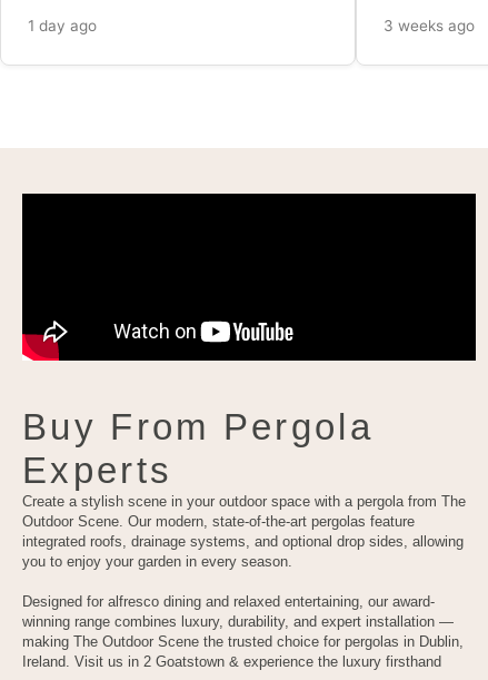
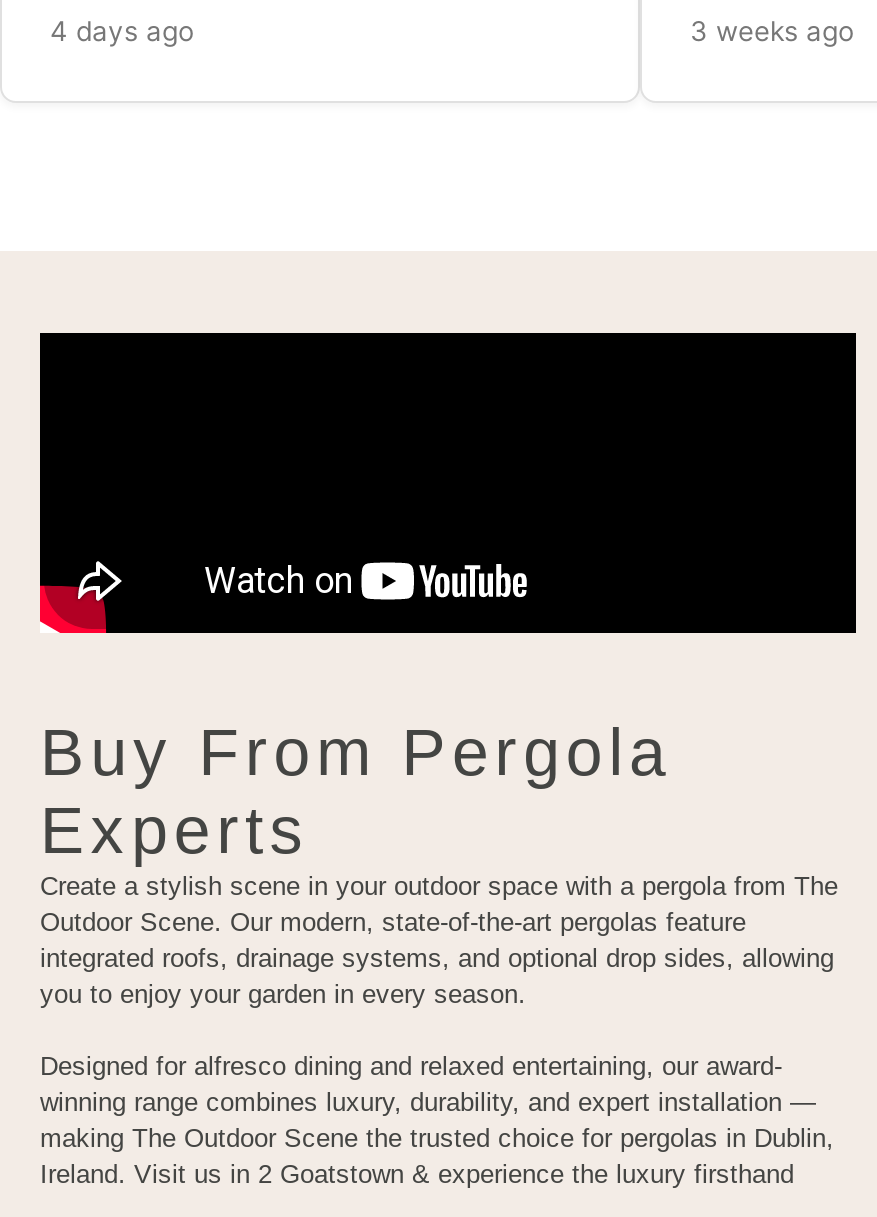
- 1 day ago
+ 4 days ago
